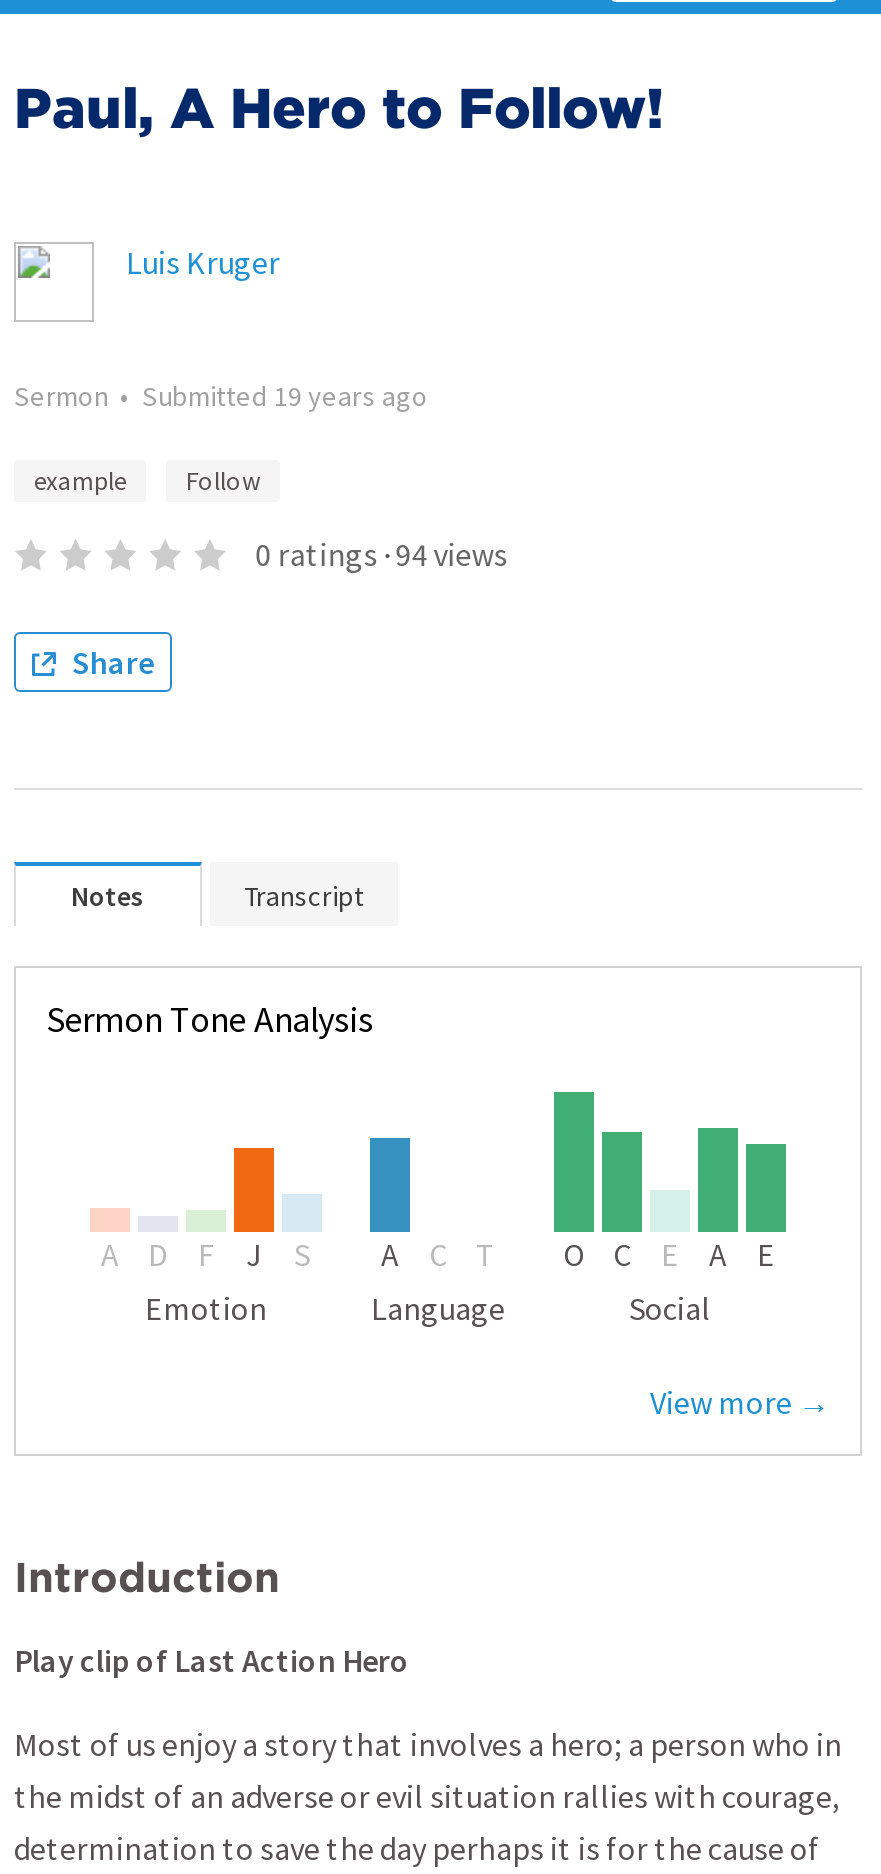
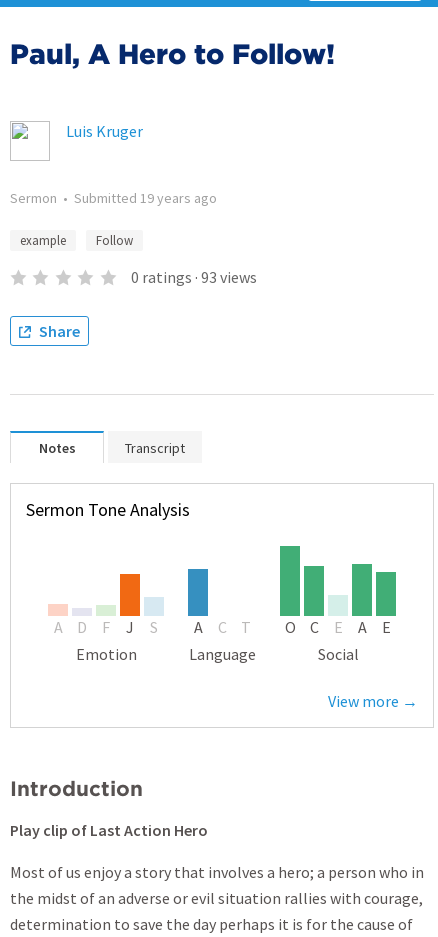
- 0 ratings · 94 views
+ 0 ratings · 93 views
